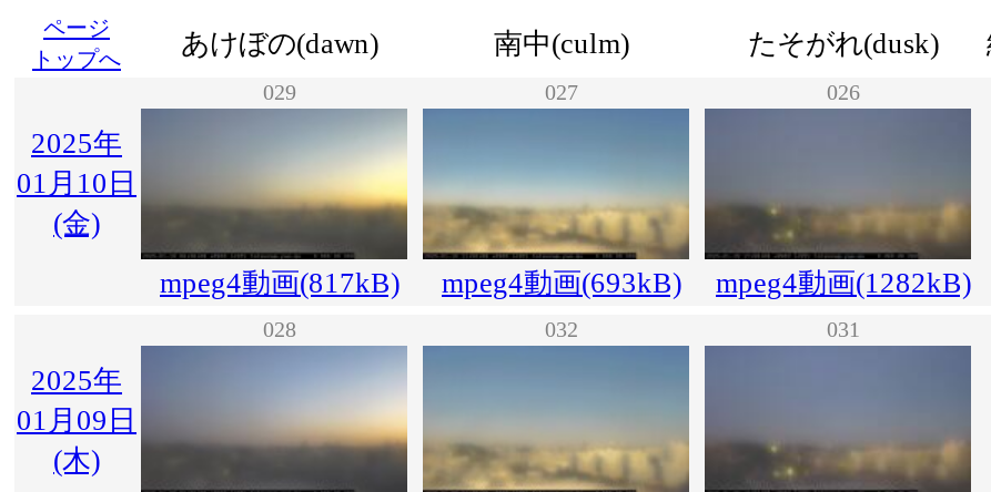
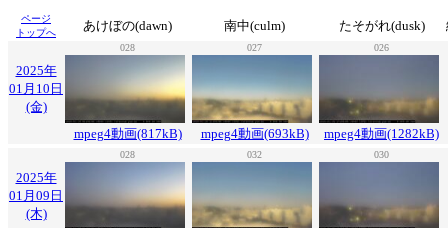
- 029
+ 028

- 031
+ 030
